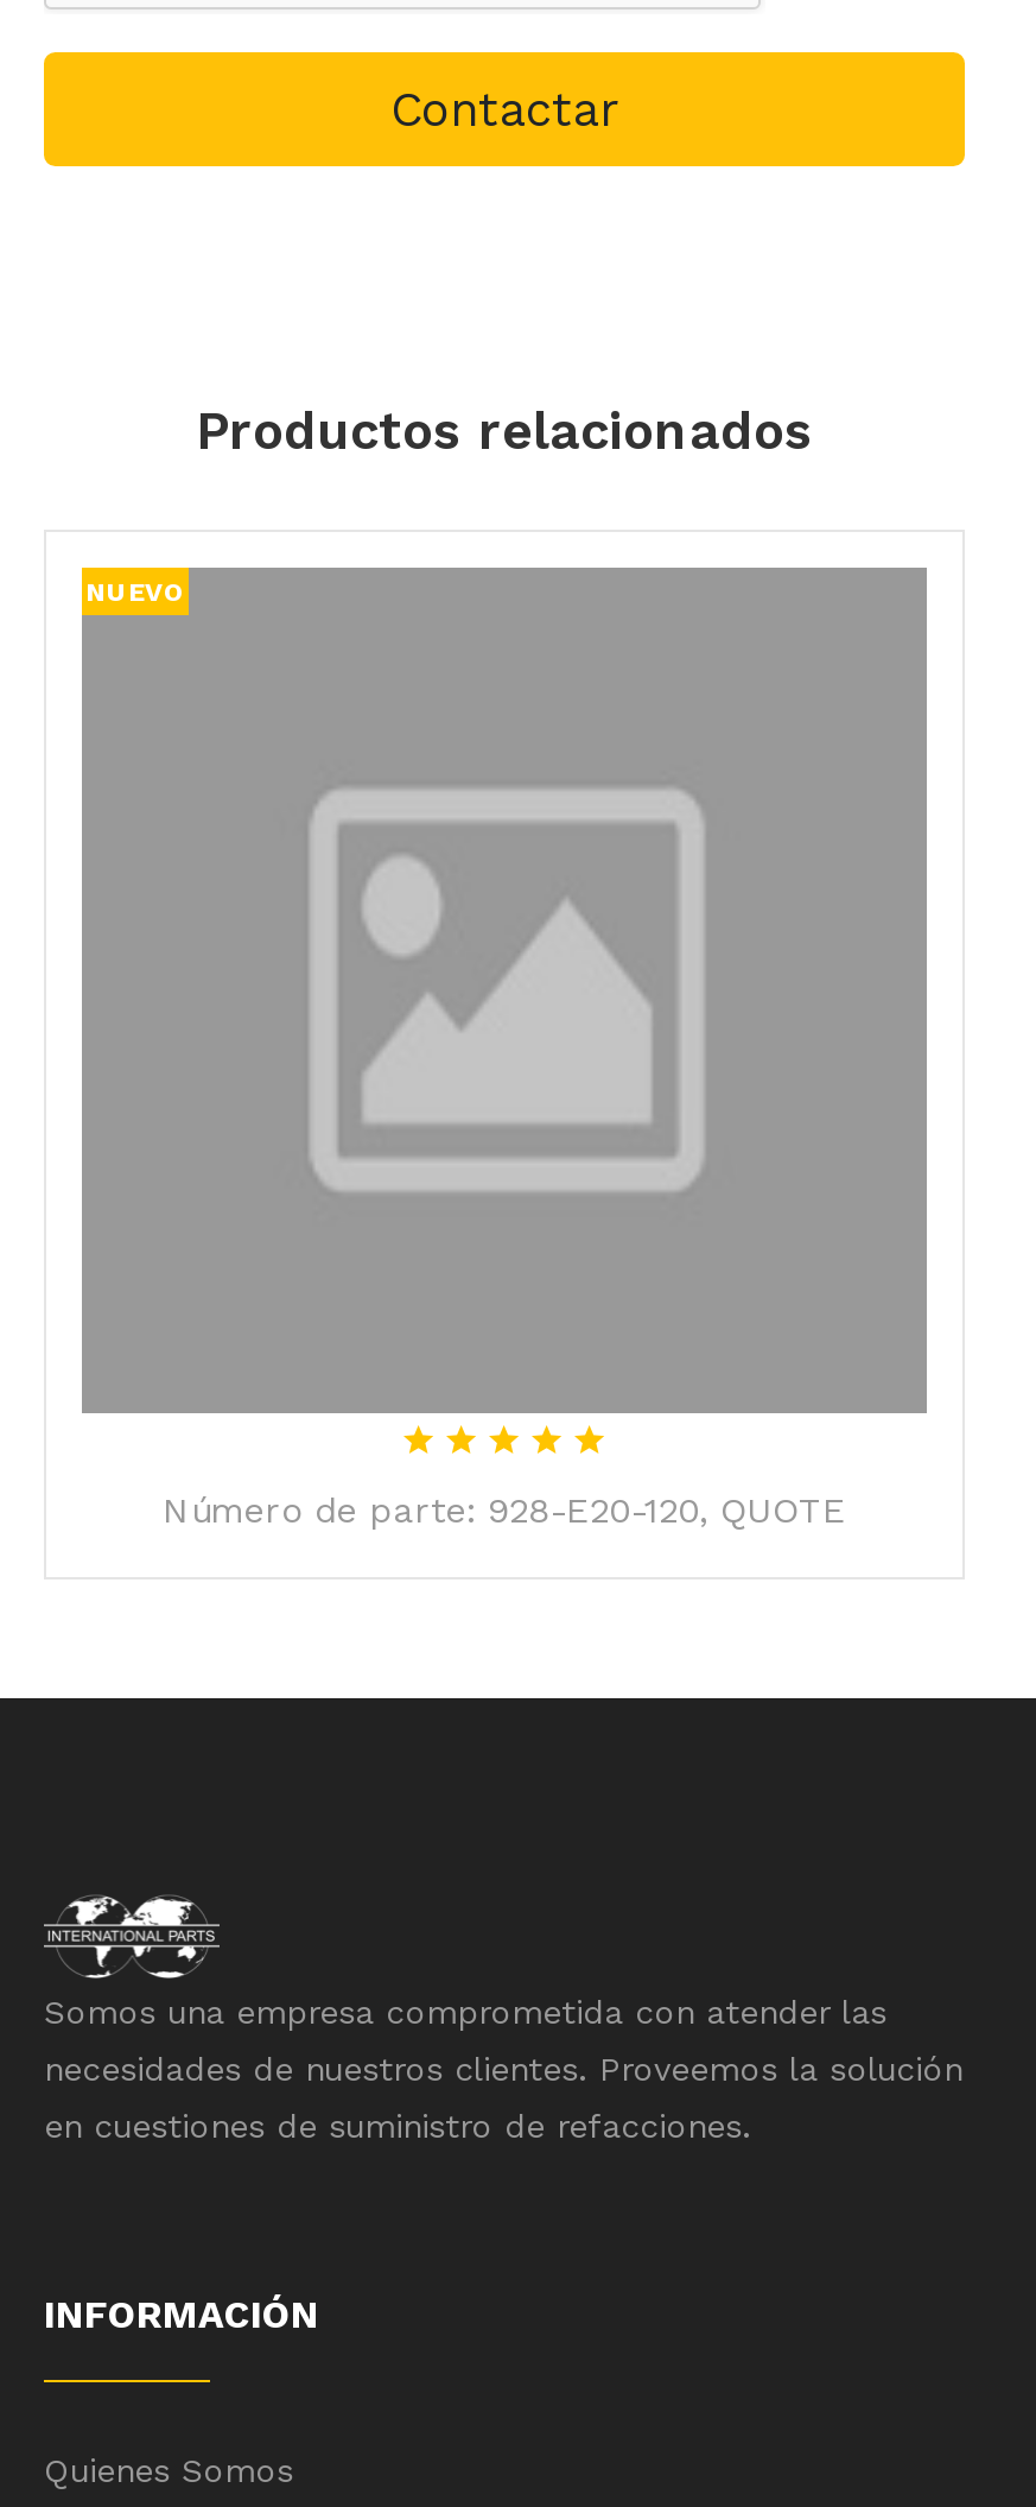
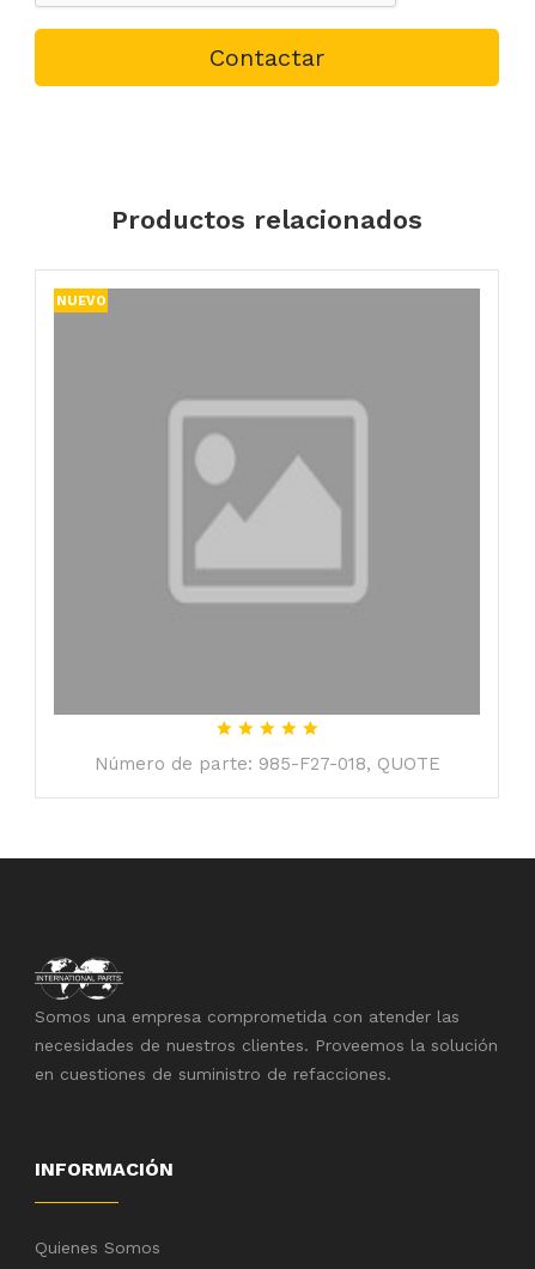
- Número de parte: 928-E20-120, QUOTE
+ Número de parte: 985-F27-018, QUOTE
